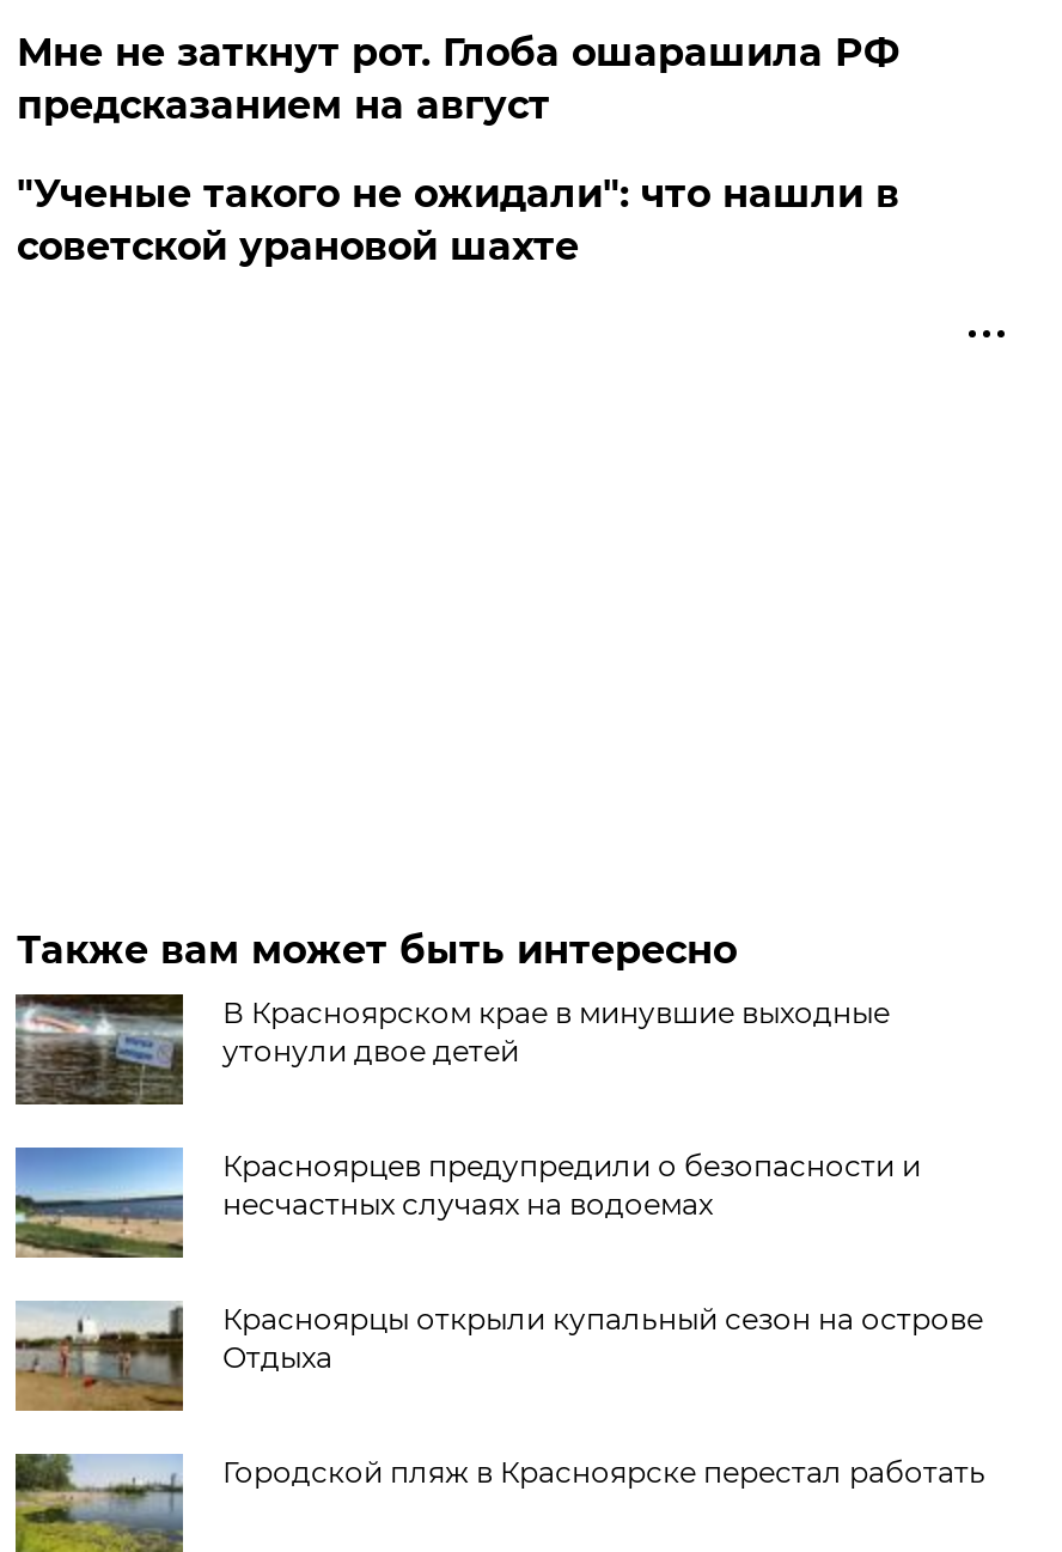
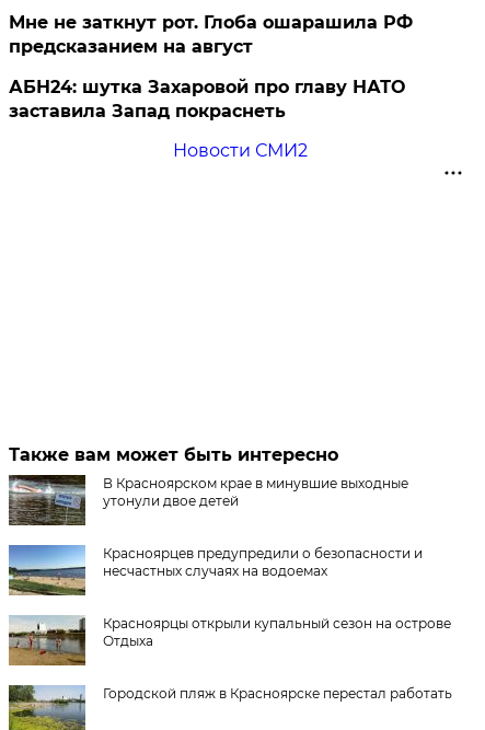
- "Ученые такого не ожидали": что нашли в
- советской урановой шахте
+ АБН24: шутка Захаровой про главу НАТО
+ заставила Запад покраснеть
+ Новости СМИ2
